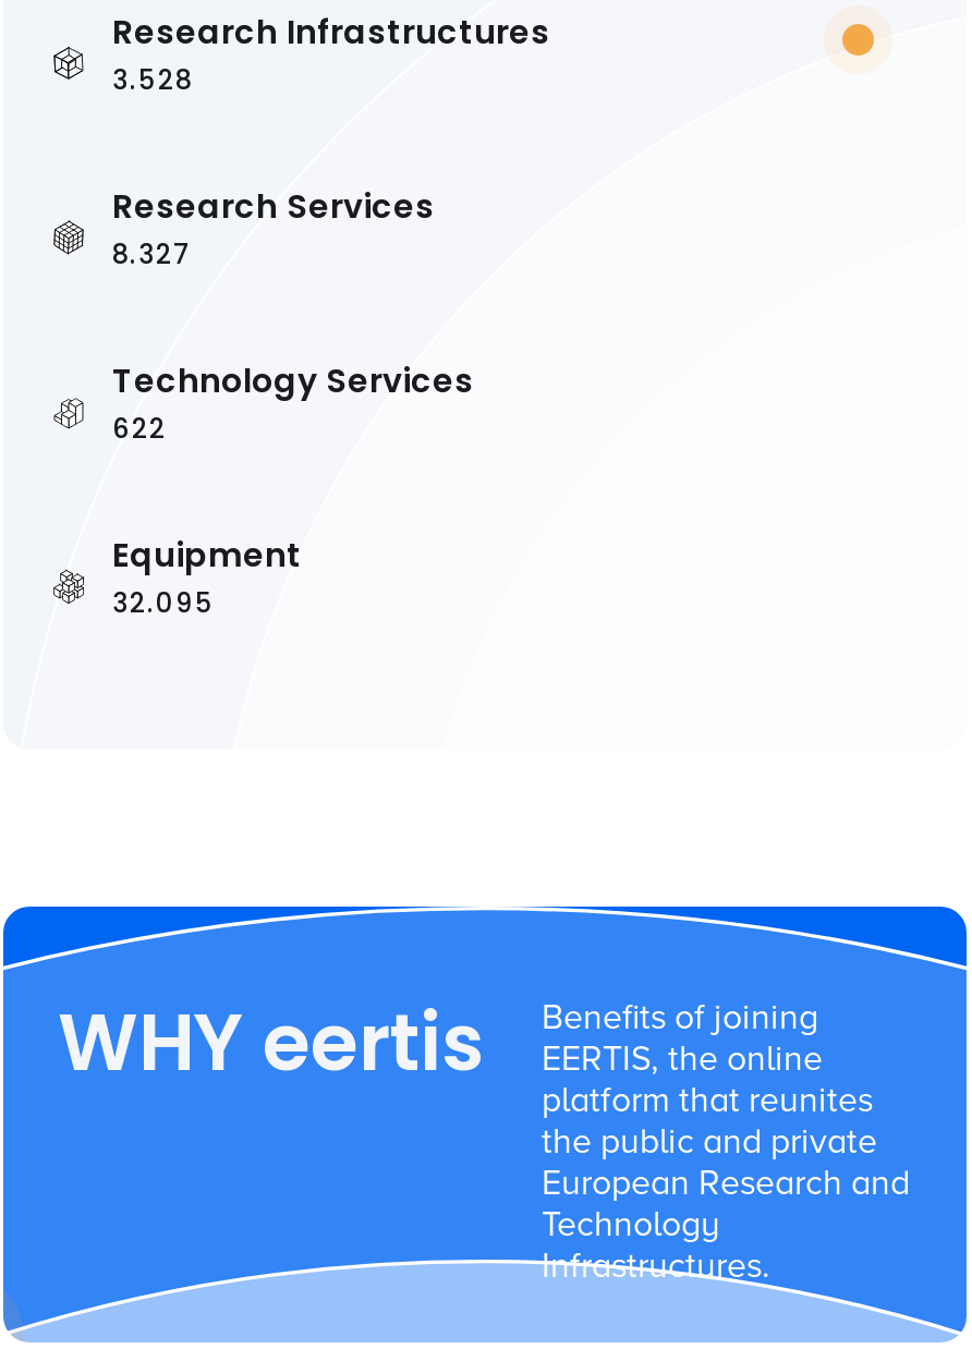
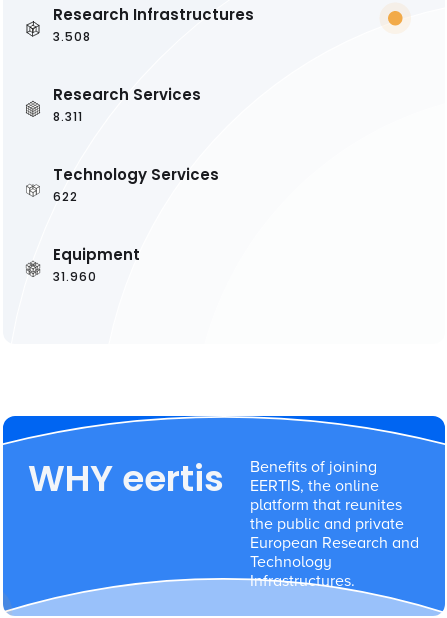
- 3.528
+ 3.508

- 8.327
+ 8.311

- 32.095
+ 31.960
